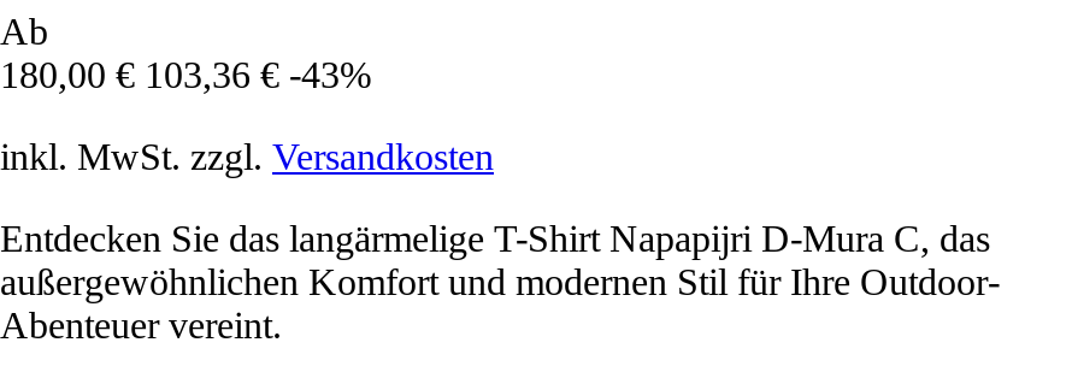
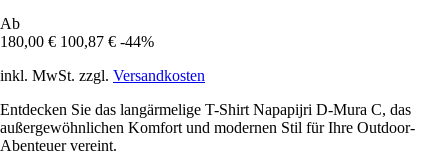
- 180,00 € 103,36 € -43%
+ 180,00 € 100,87 € -44%
